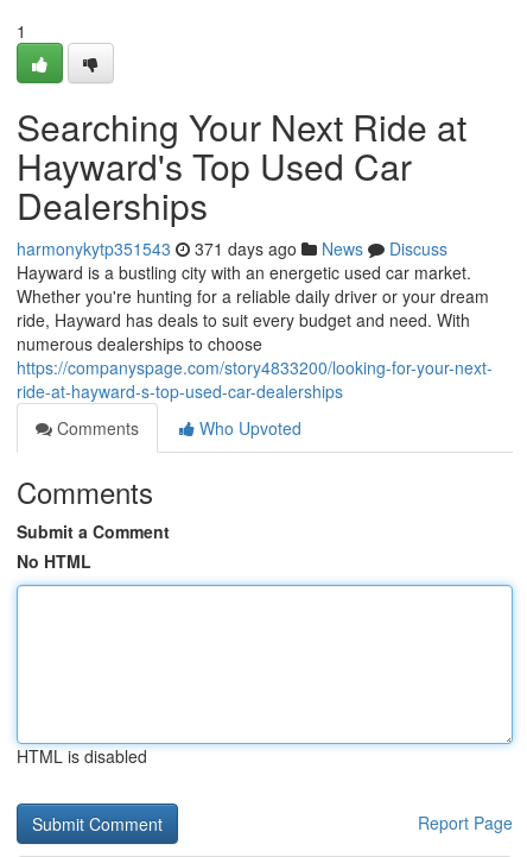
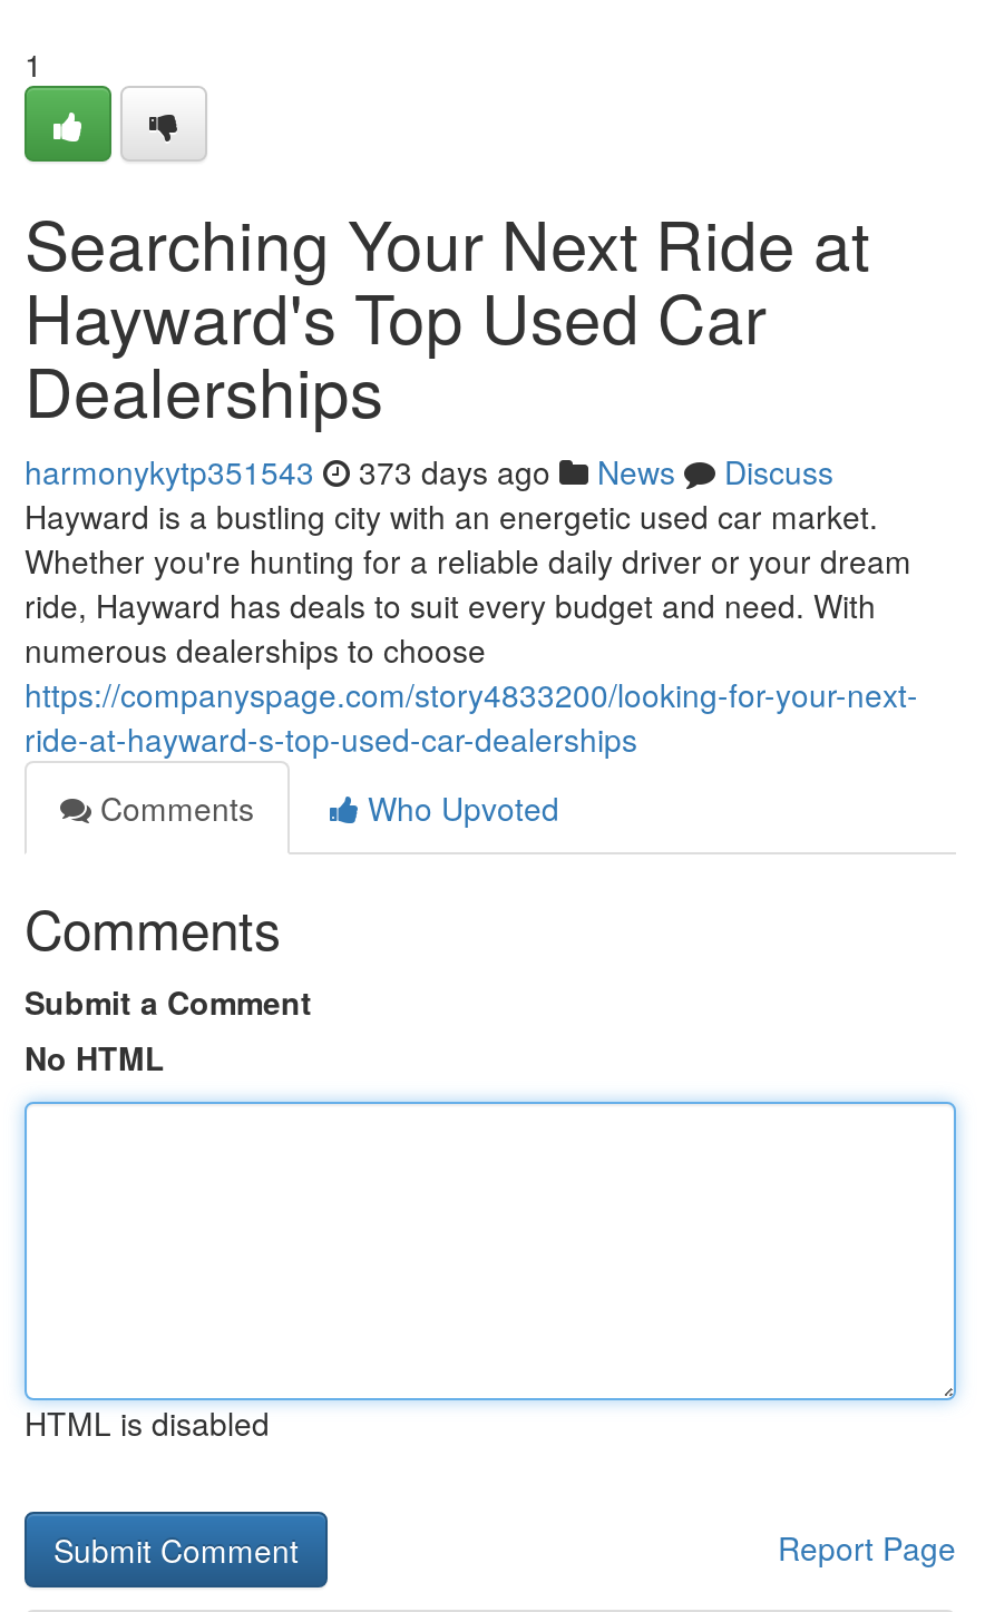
- harmonykytp351543 371 days ago News Discuss
+ harmonykytp351543 373 days ago News Discuss
